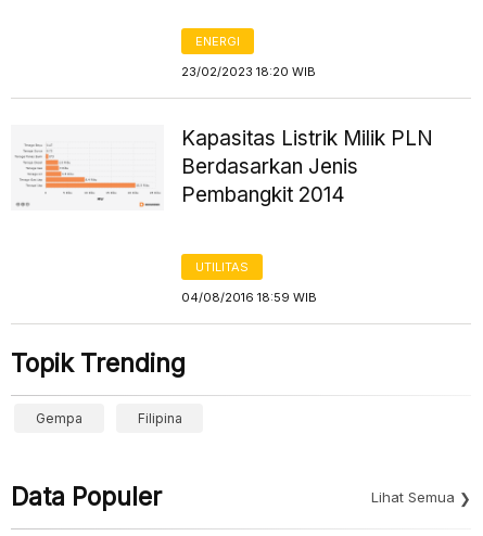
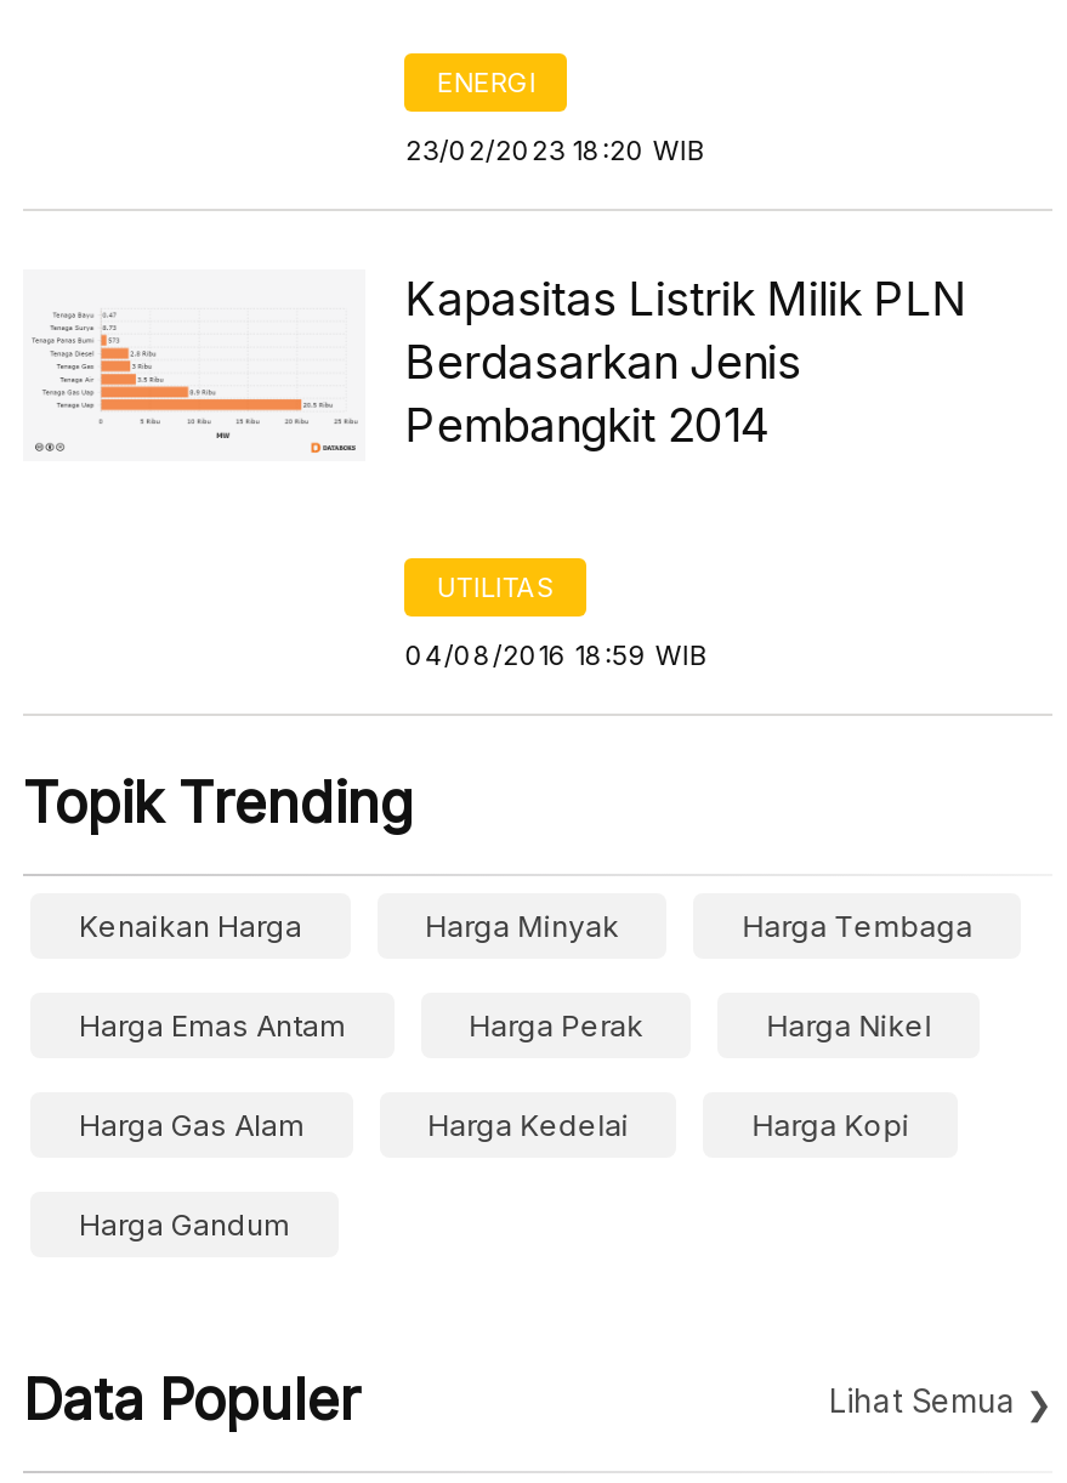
- Gempa
- Filipina
+ Kenaikan Harga
+ Harga Minyak
+ Harga Tembaga
+ Harga Emas Antam
+ Harga Perak
+ Harga Nikel
+ Harga Gas Alam
+ Harga Kedelai
+ Harga Kopi
+ Harga Gandum
